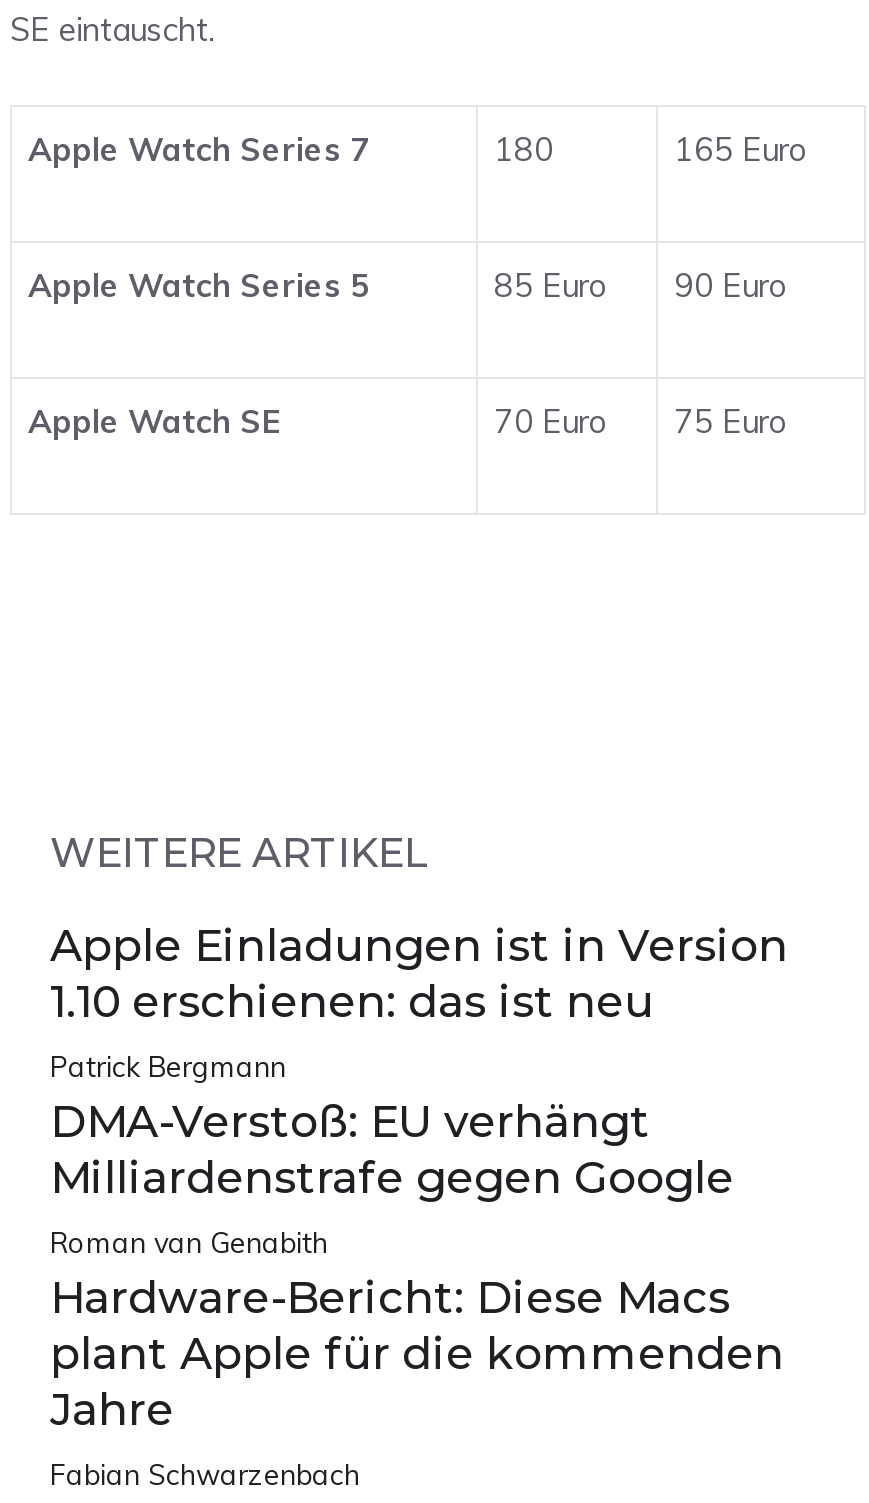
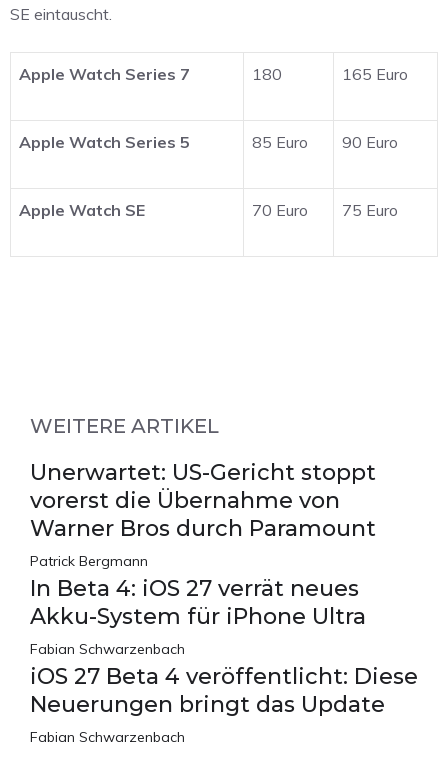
- Apple Einladungen ist in Version
- 1.10 erschienen: das ist neu
+ Unerwartet: US-Gericht stoppt
+ vorerst die Übernahme von
+ Warner Bros durch Paramount

moved down: Patrick Bergmann

- DMA-Verstoß: EU verhängt
- Milliardenstrafe gegen Google
- Roman van Genabith
- Hardware-Bericht: Diese Macs
- plant Apple für die kommenden
- Jahre
+ In Beta 4: iOS 27 verrät neues
+ Akku-System für iPhone Ultra
+ Fabian Schwarzenbach
+ iOS 27 Beta 4 veröffentlicht: Diese
+ Neuerungen bringt das Update
